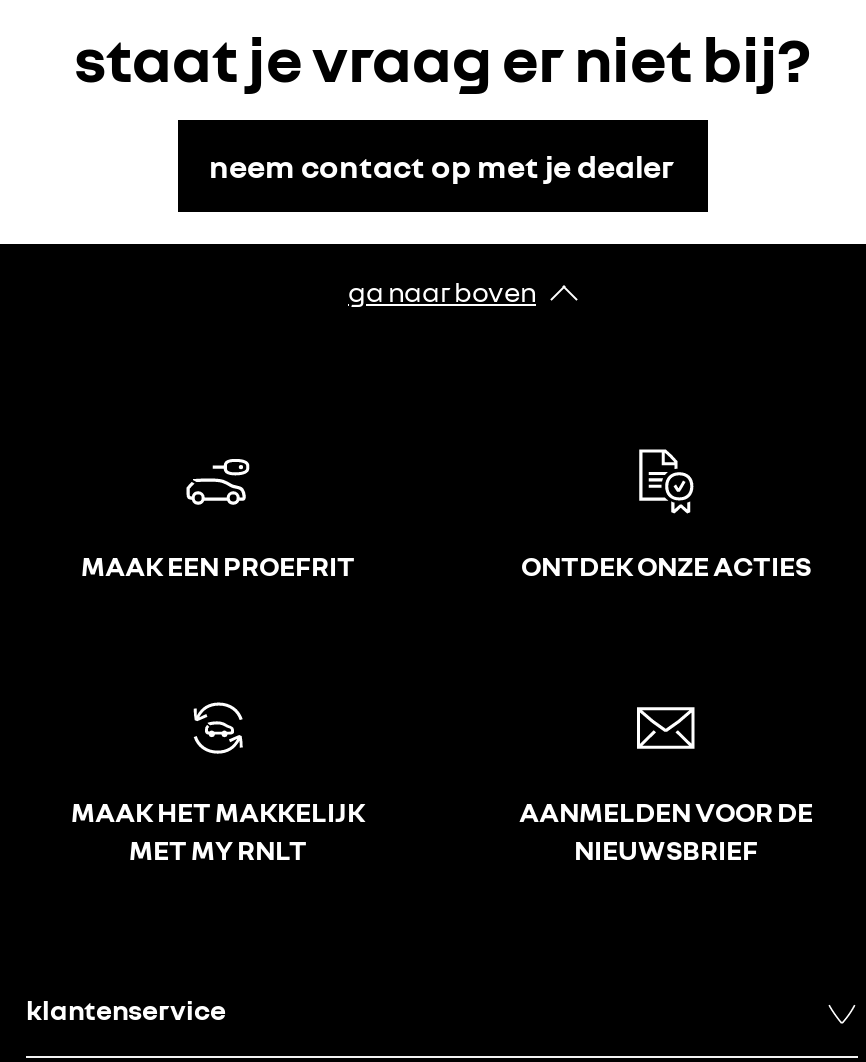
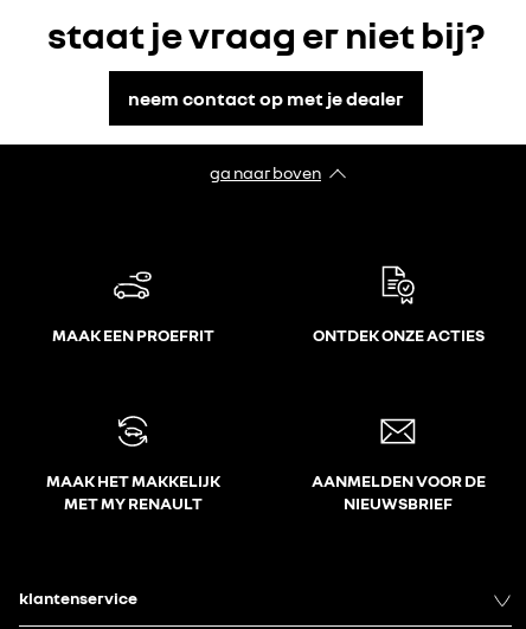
- MET MY RNLT
+ MET MY RENAULT
